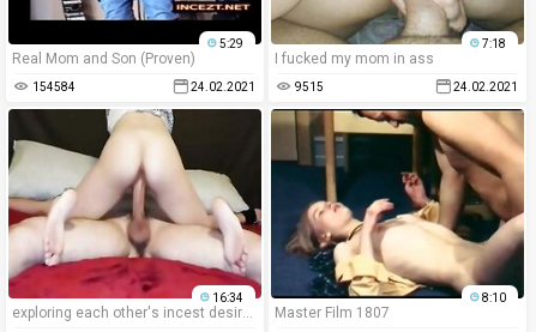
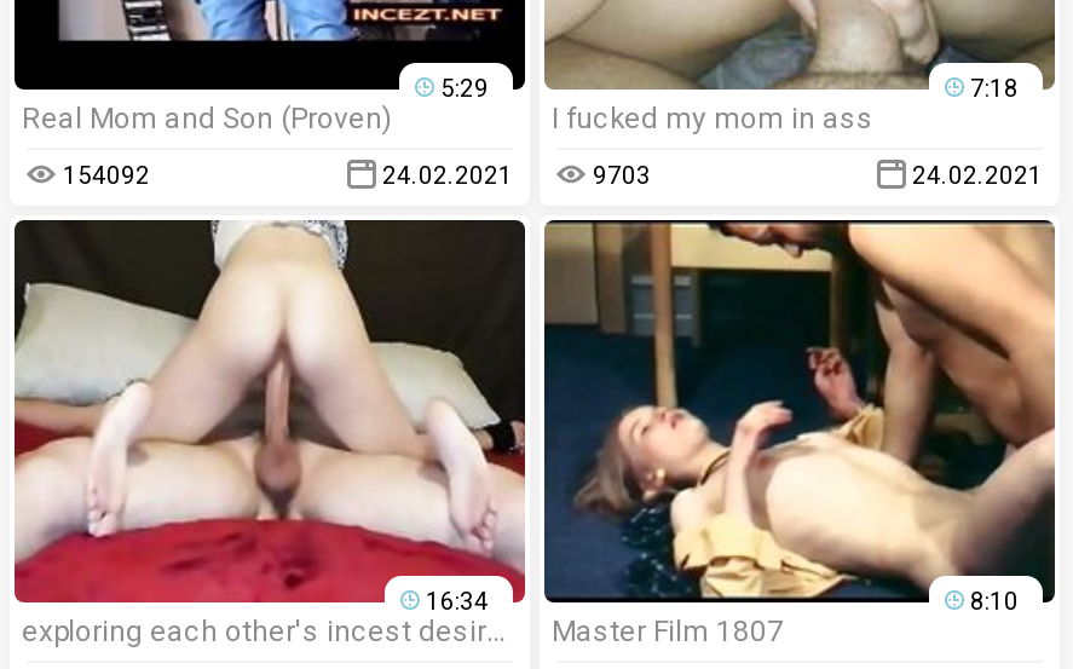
- 154584
+ 154092

- 9515
+ 9703
